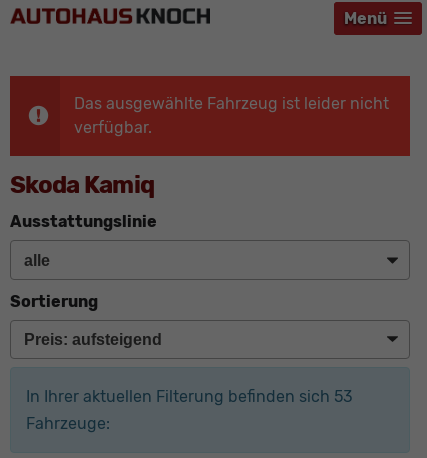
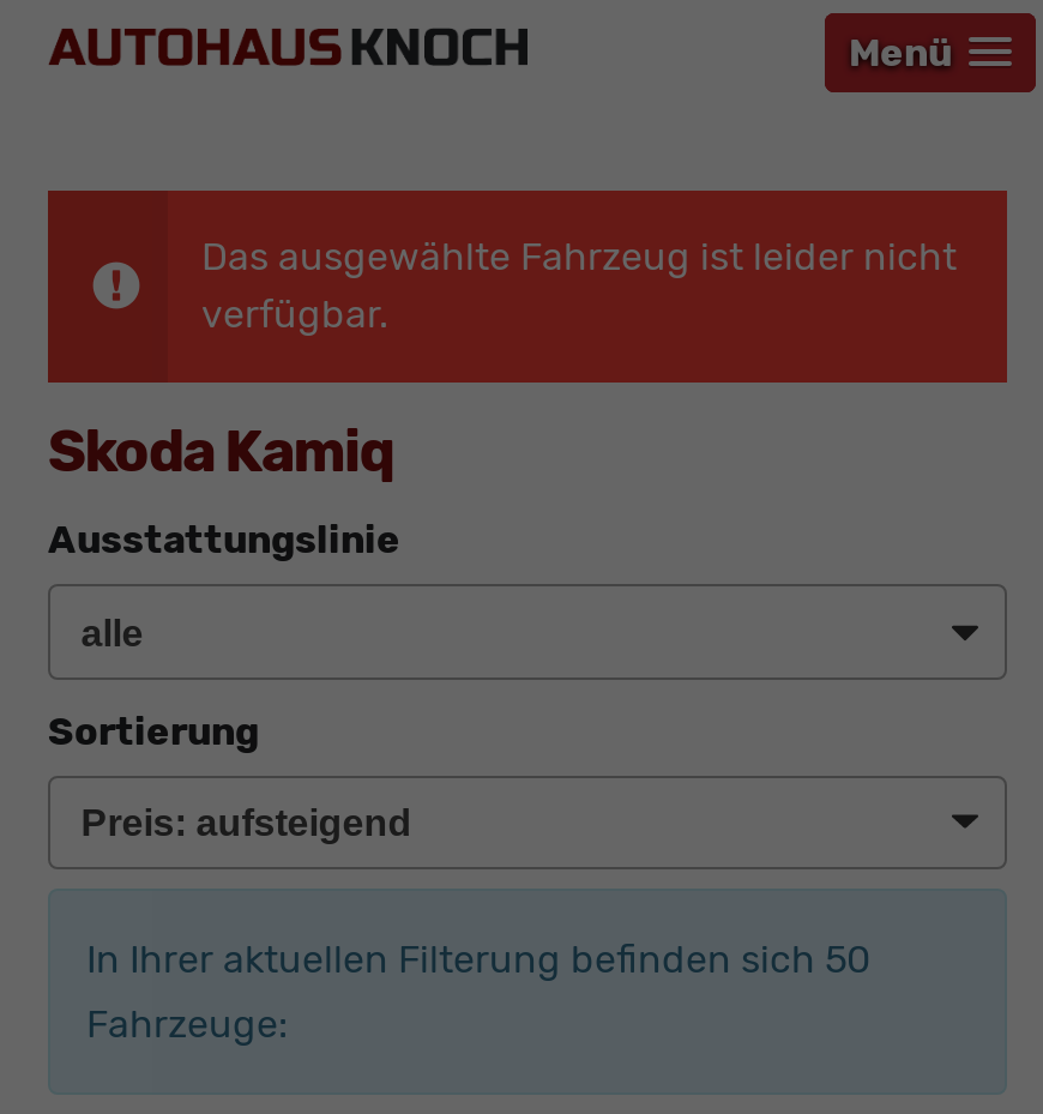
- In Ihrer aktuellen Filterung befinden sich 53
+ In Ihrer aktuellen Filterung befinden sich 50
